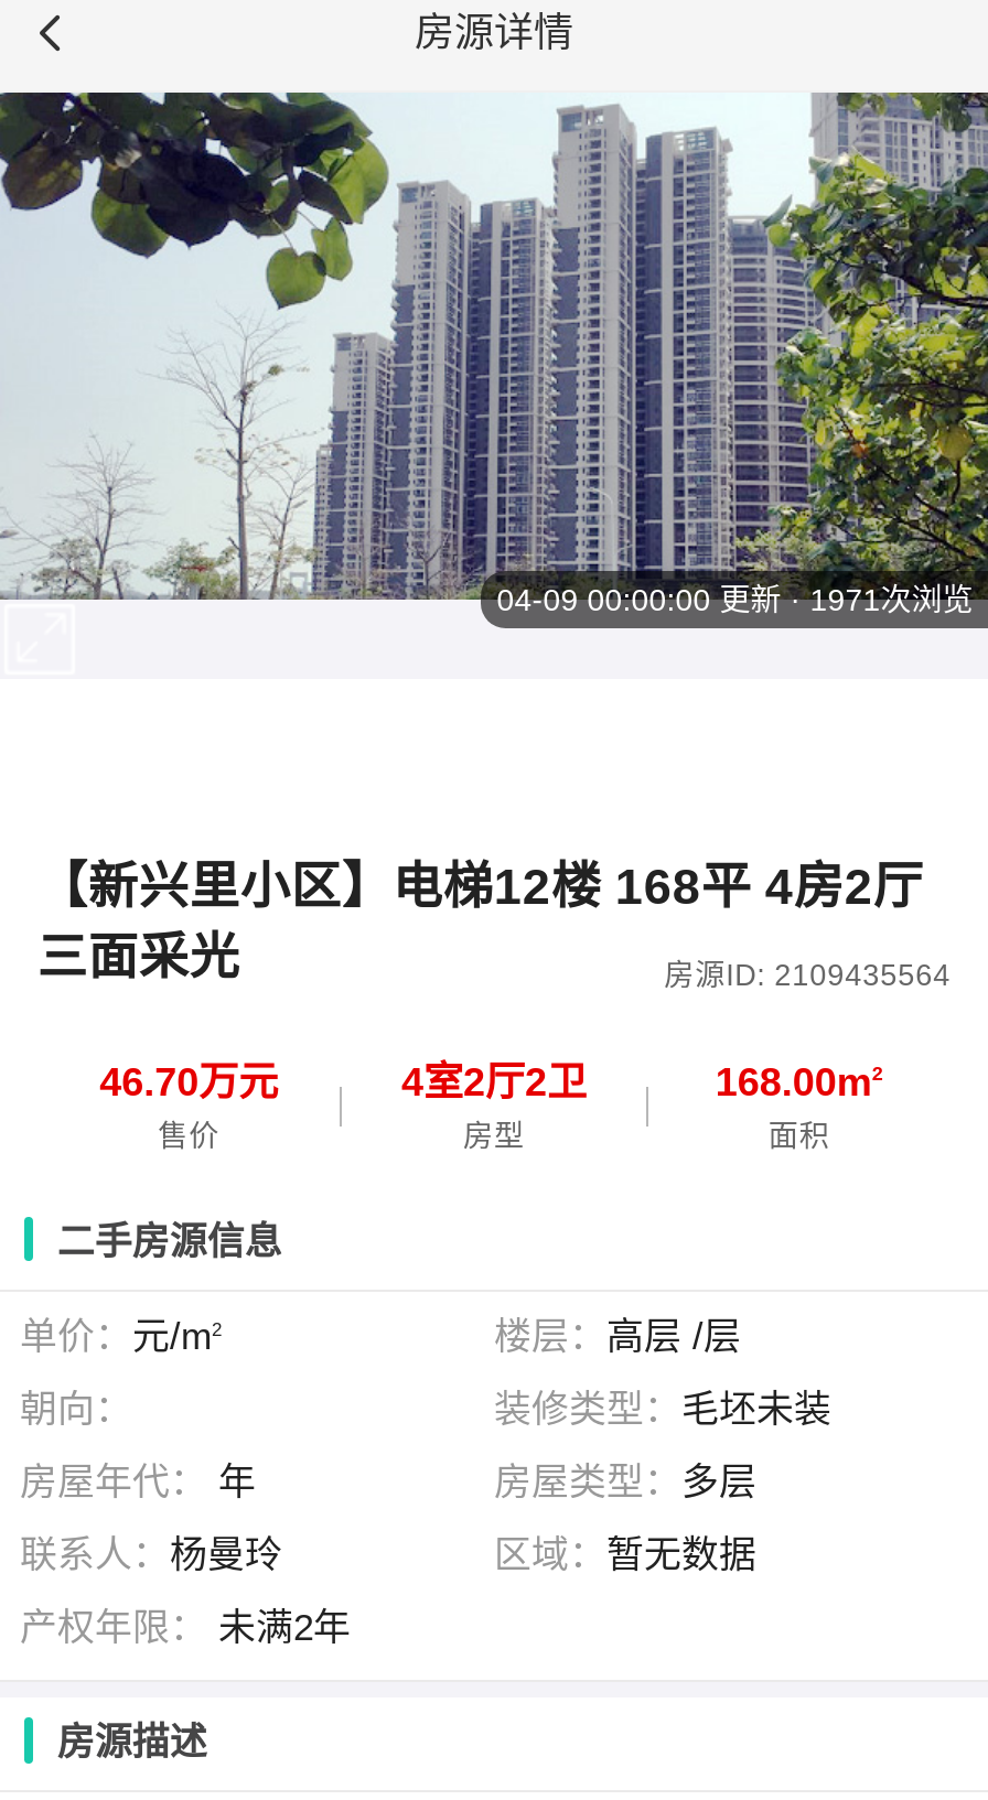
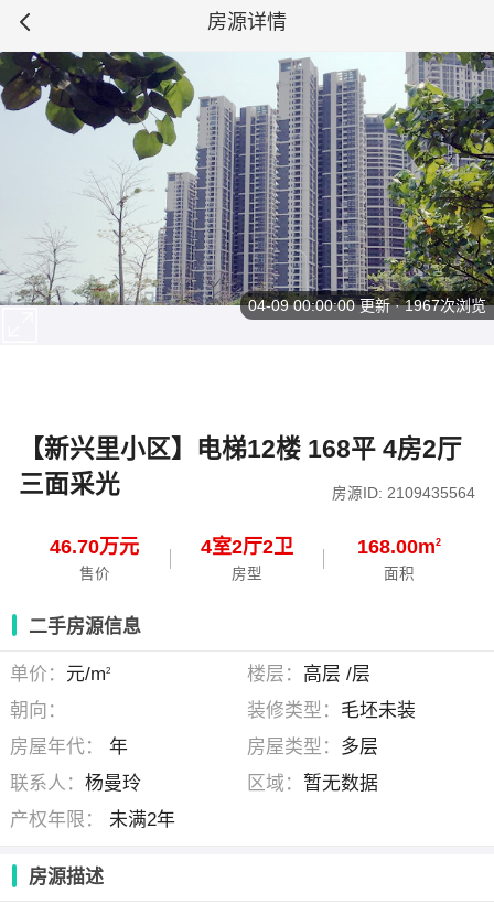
- 04-09 00:00:00更新 · 1971次浏览
+ 04-09 00:00:00更新 · 1967次浏览
